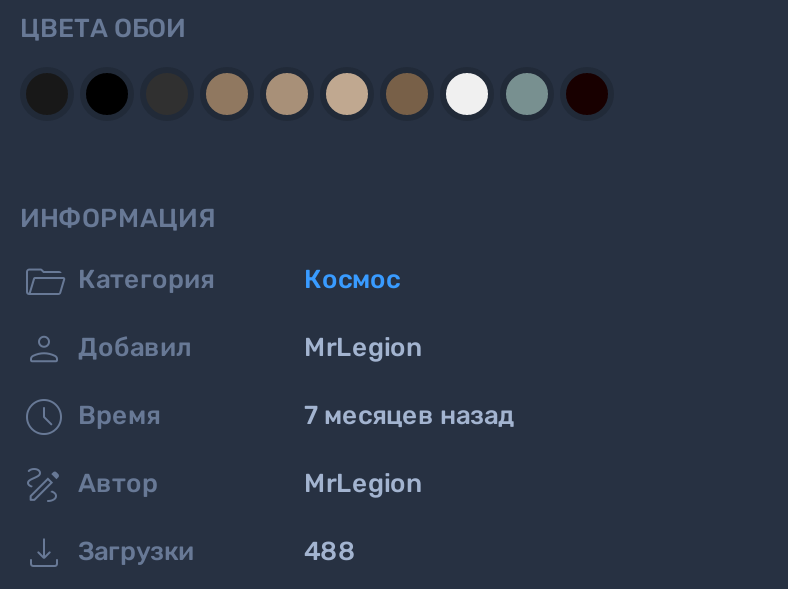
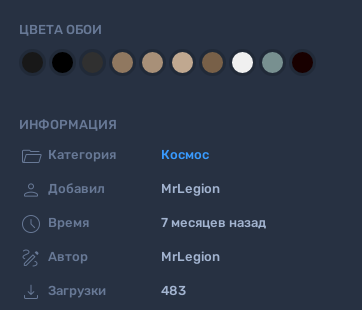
- 488
+ 483
